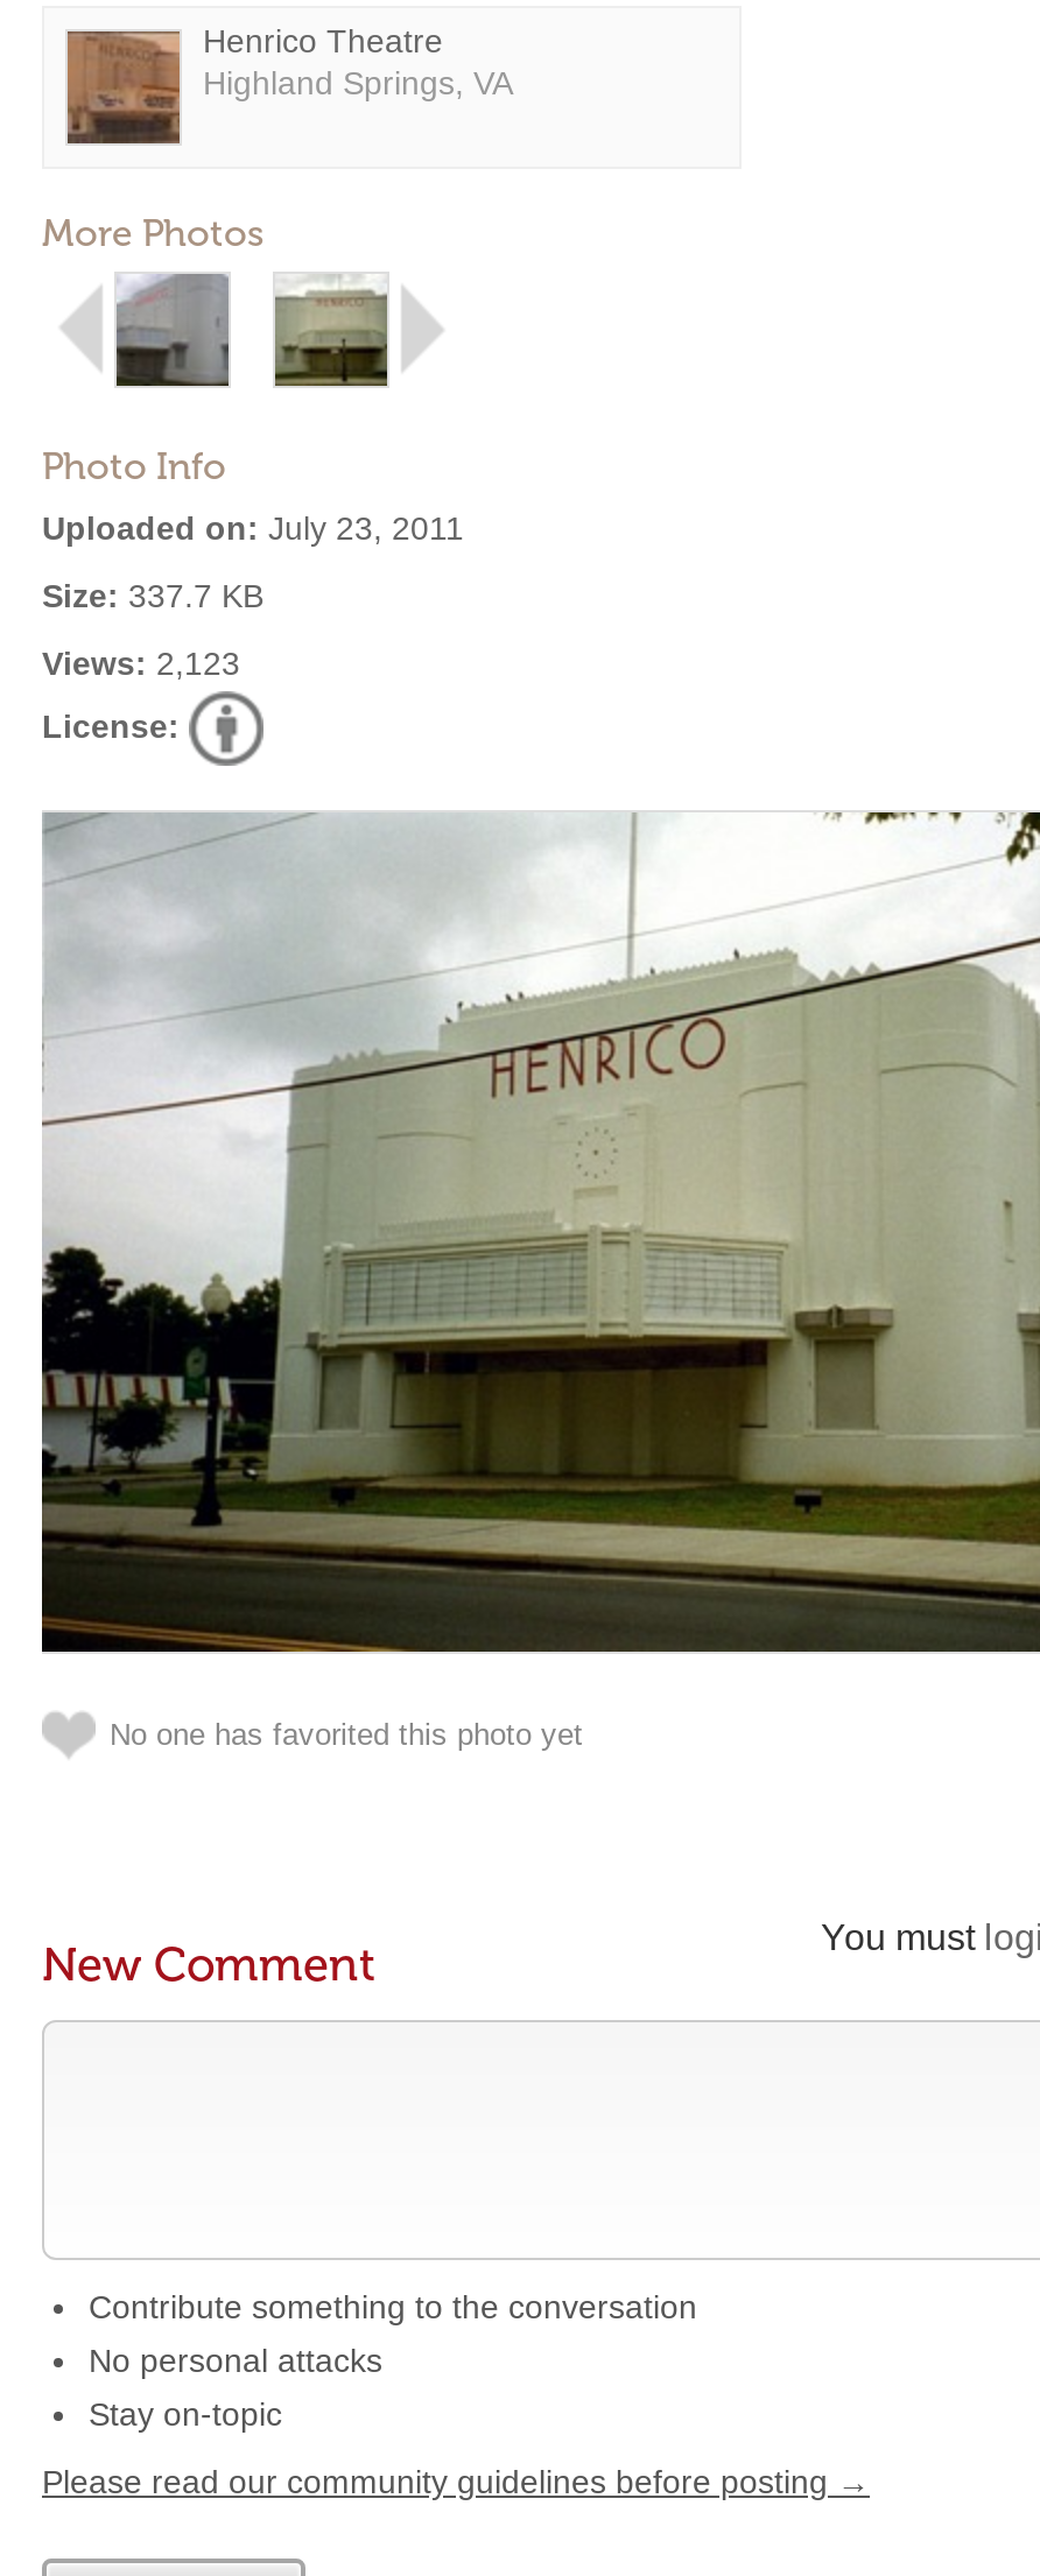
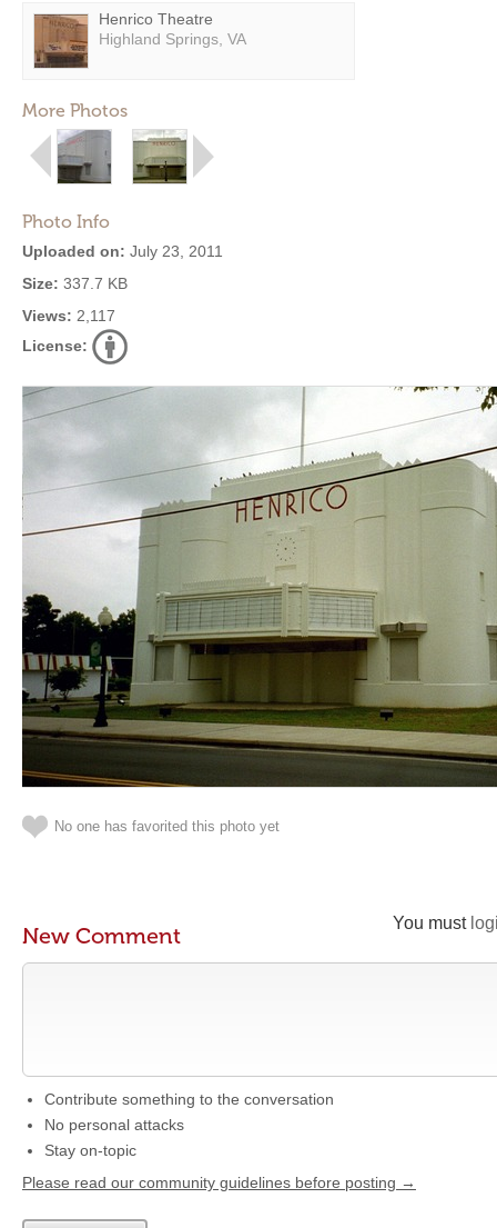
- Views: 2,123
+ Views: 2,117
